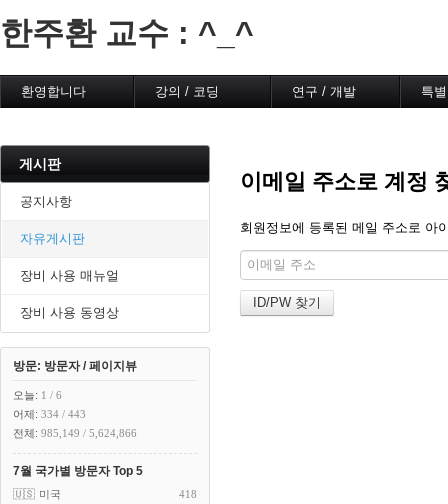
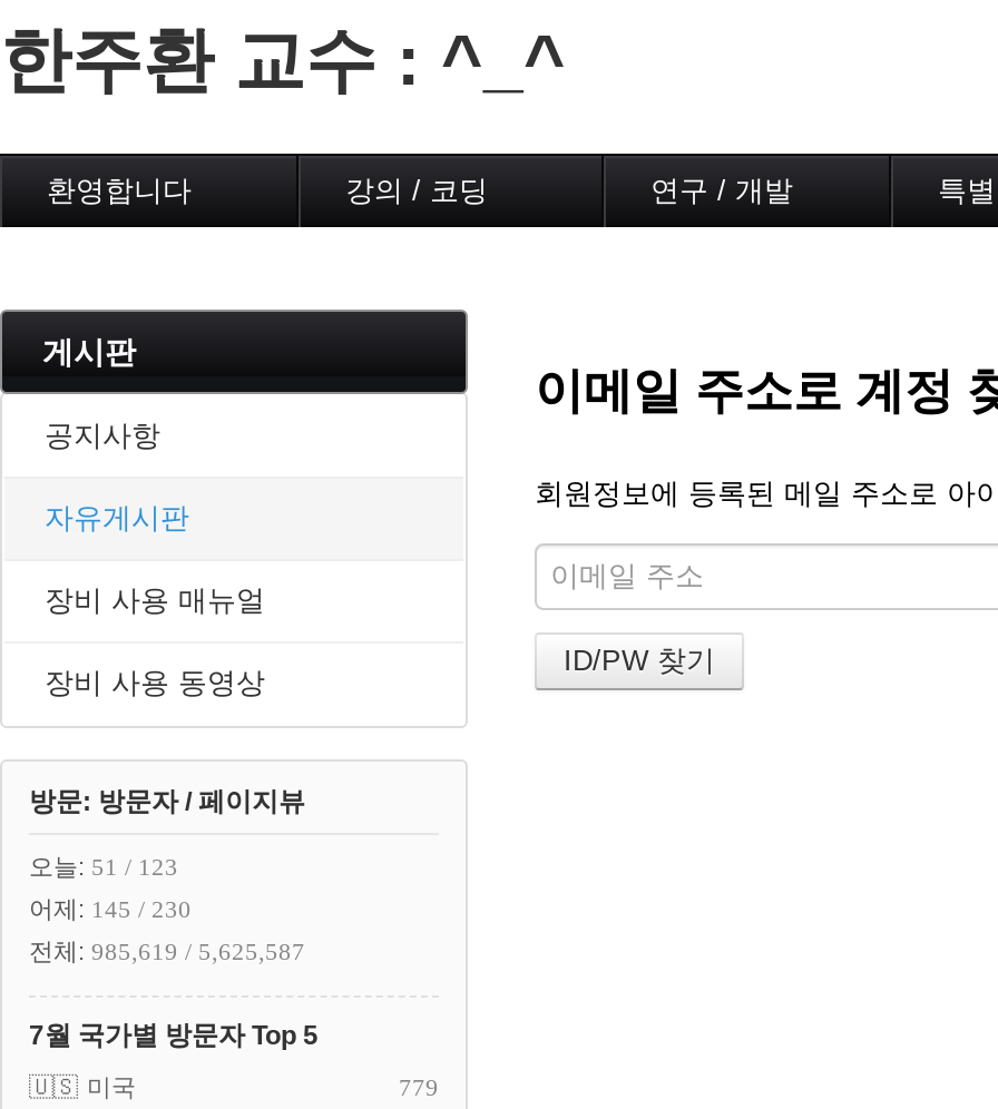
- 오늘: 1 / 6
+ 오늘: 51 / 123

- 어제: 334 / 443
+ 어제: 145 / 230

- 전체: 985,149 / 5,624,866
+ 전체: 985,619 / 5,625,587

- 418
+ 779
